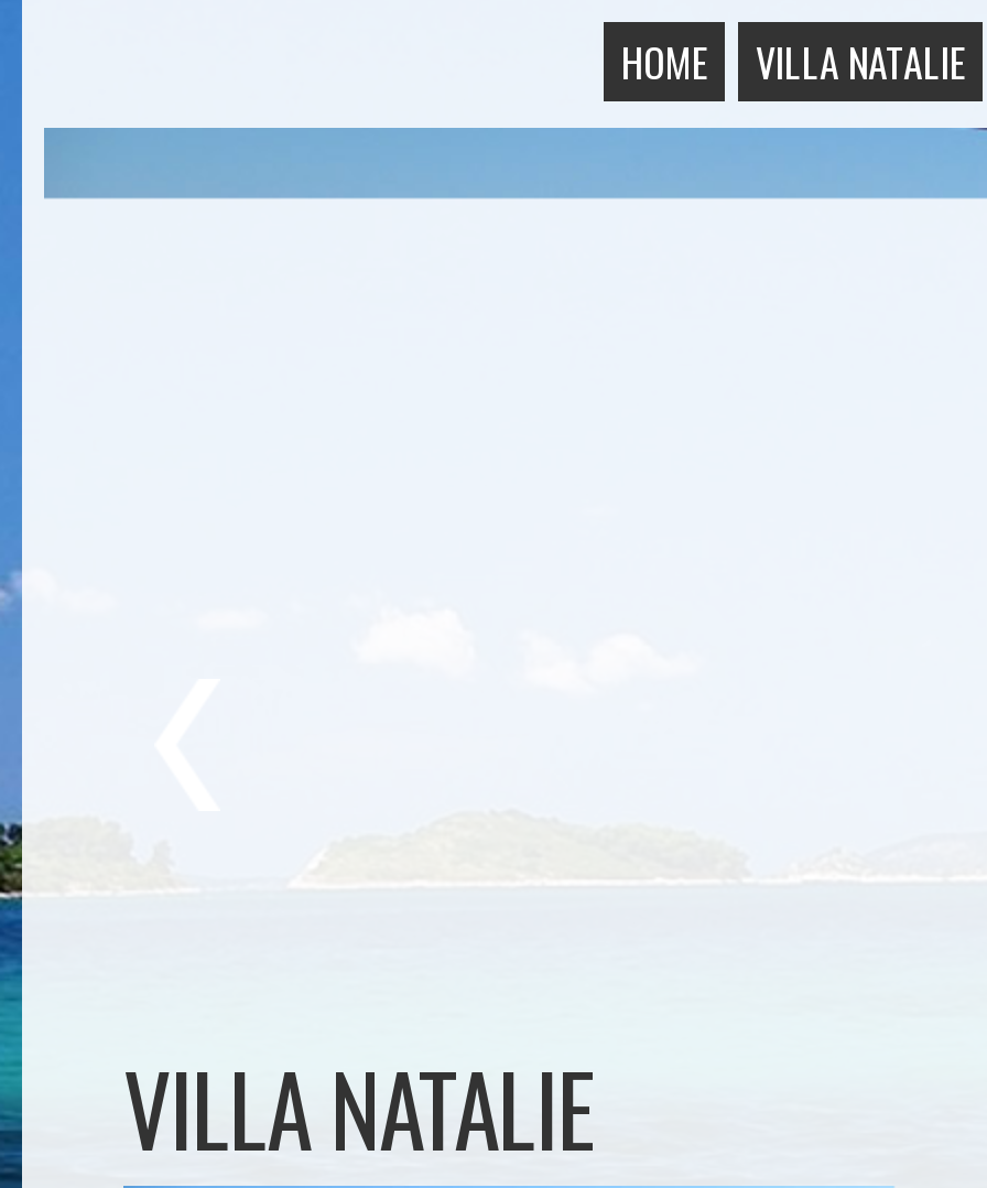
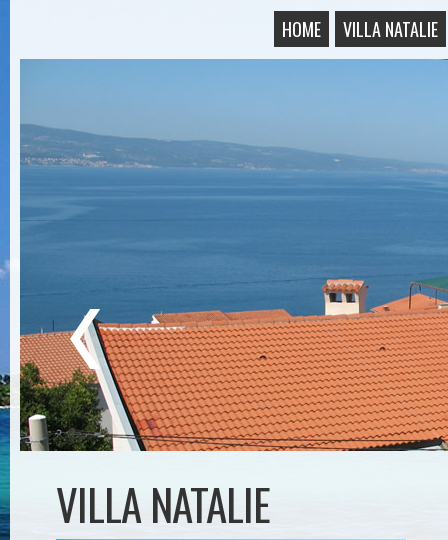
+ [image]
